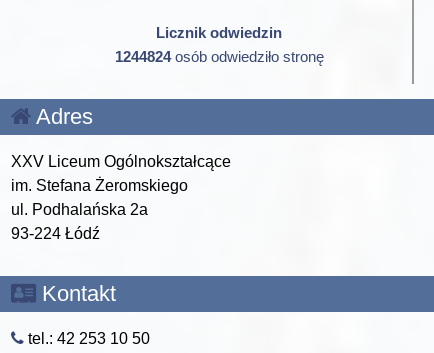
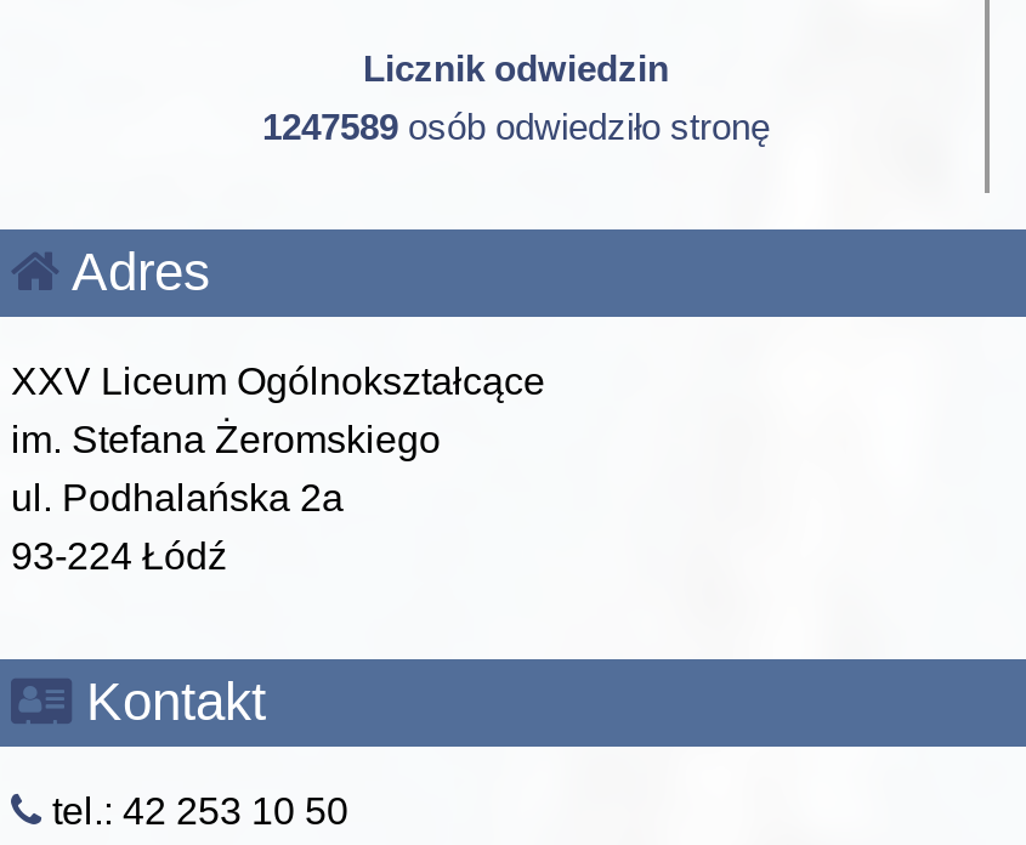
- 1244824 osób odwiedziło stronę
+ 1247589 osób odwiedziło stronę
